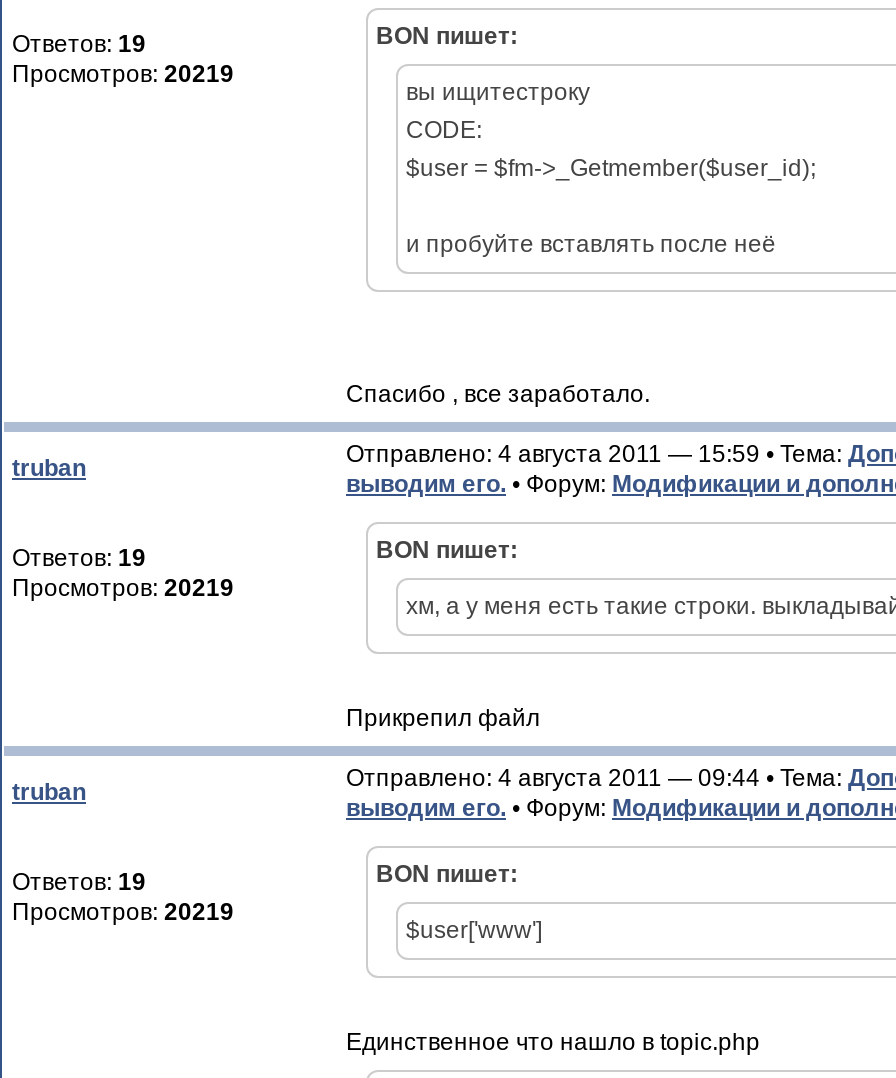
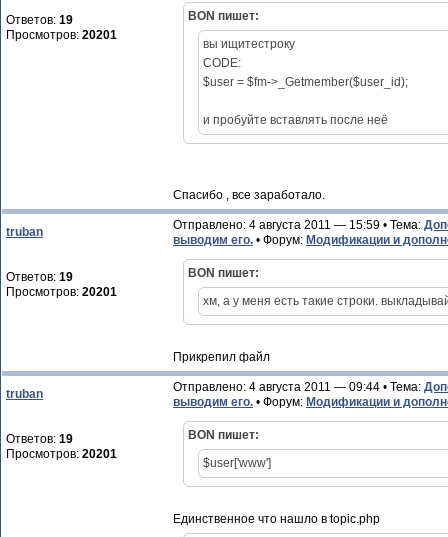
- Просмотров: 20219
+ Просмотров: 20201

- Просмотров: 20219
+ Просмотров: 20201

- Просмотров: 20219
+ Просмотров: 20201
